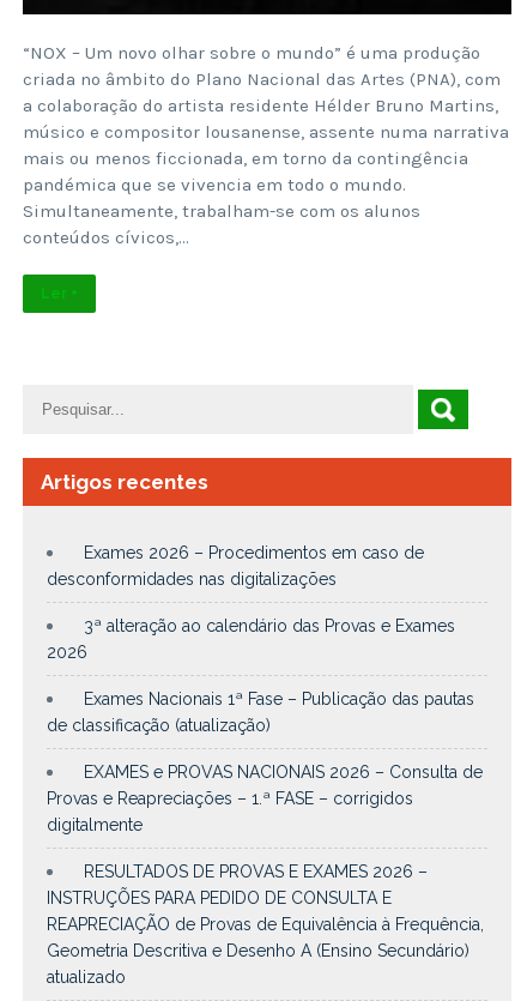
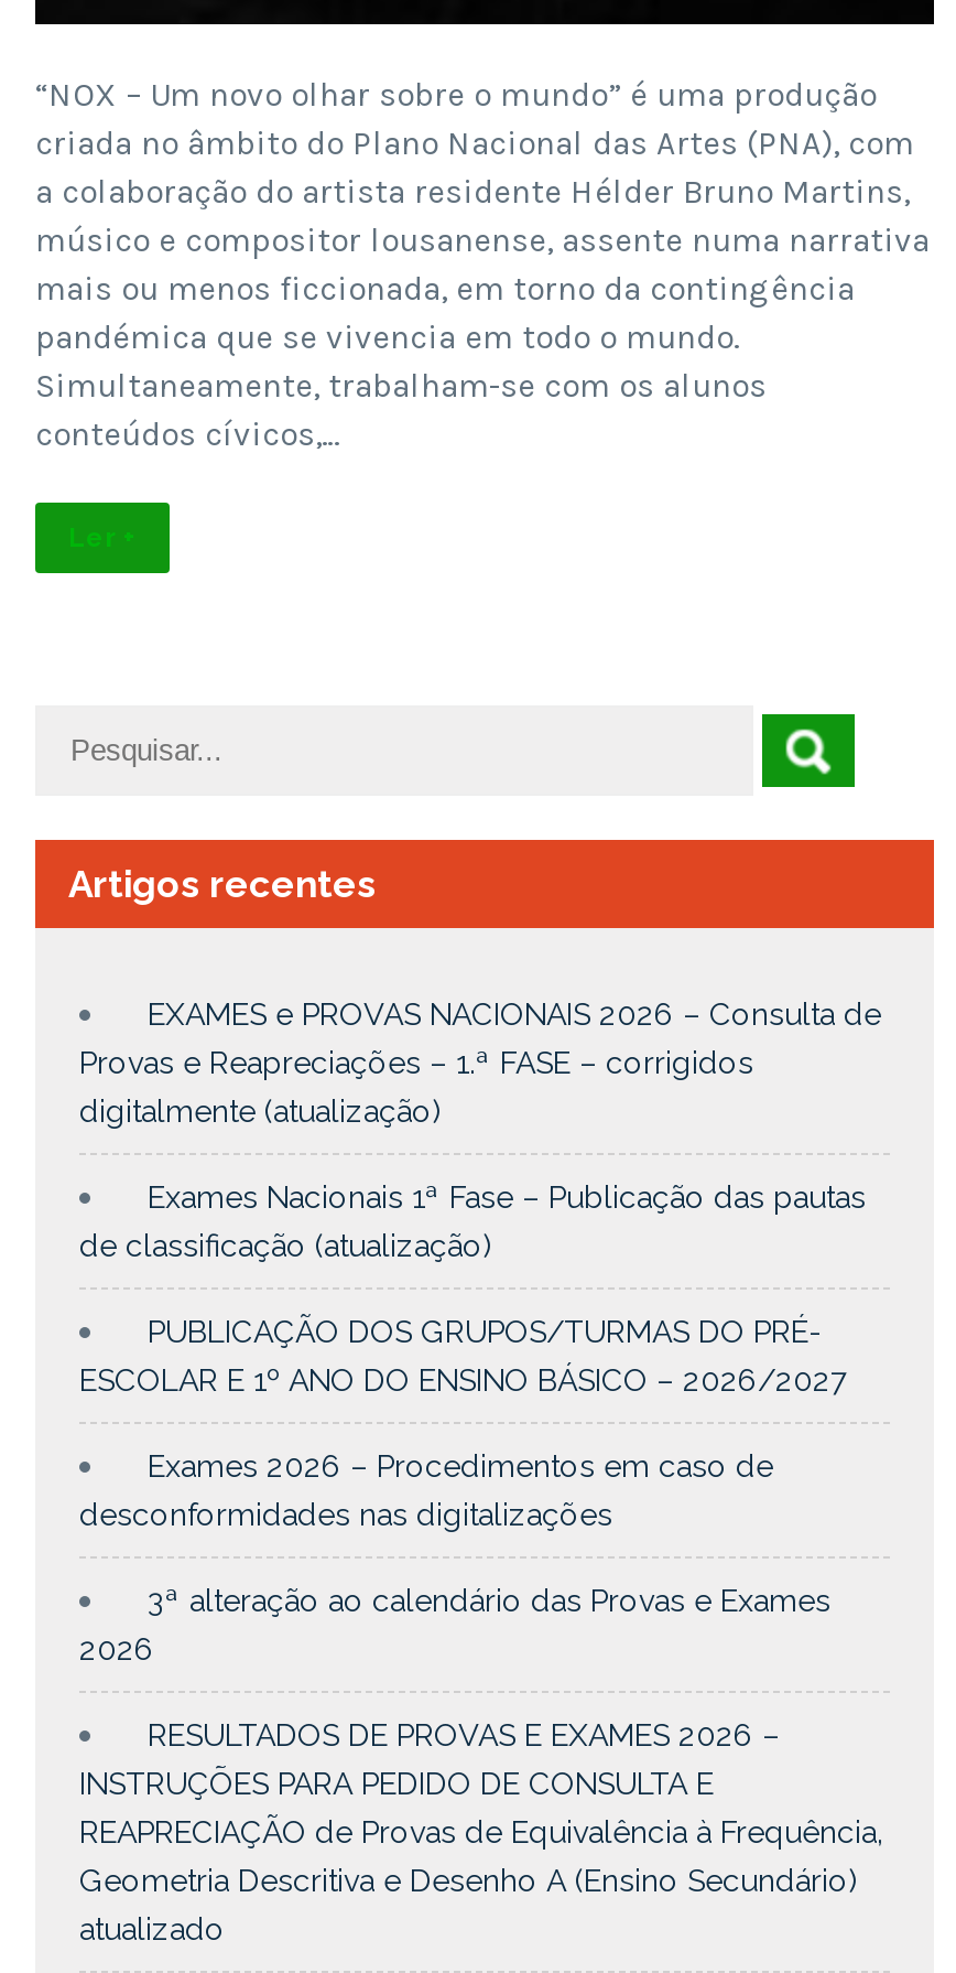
+ digitalmente (atualização)
+ PUBLICAÇÃO DOS GRUPOS/TURMAS DO PRÉ-
+ ESCOLAR E 1º ANO DO ENSINO BÁSICO – 2026/2027

moved down: Exames 2026 – Procedimentos em caso de | desconformidades nas digitalizações | 3ª alteração ao calendário das Provas e Exames | 2026

moved up: Exames Nacionais 1ª Fase – Publicação das pautas | de classificação (atualização) | EXAMES e PROVAS NACIONAIS 2026 – Consulta de | Provas e Reapreciações – 1.ª FASE – corrigidos

- digitalmente
